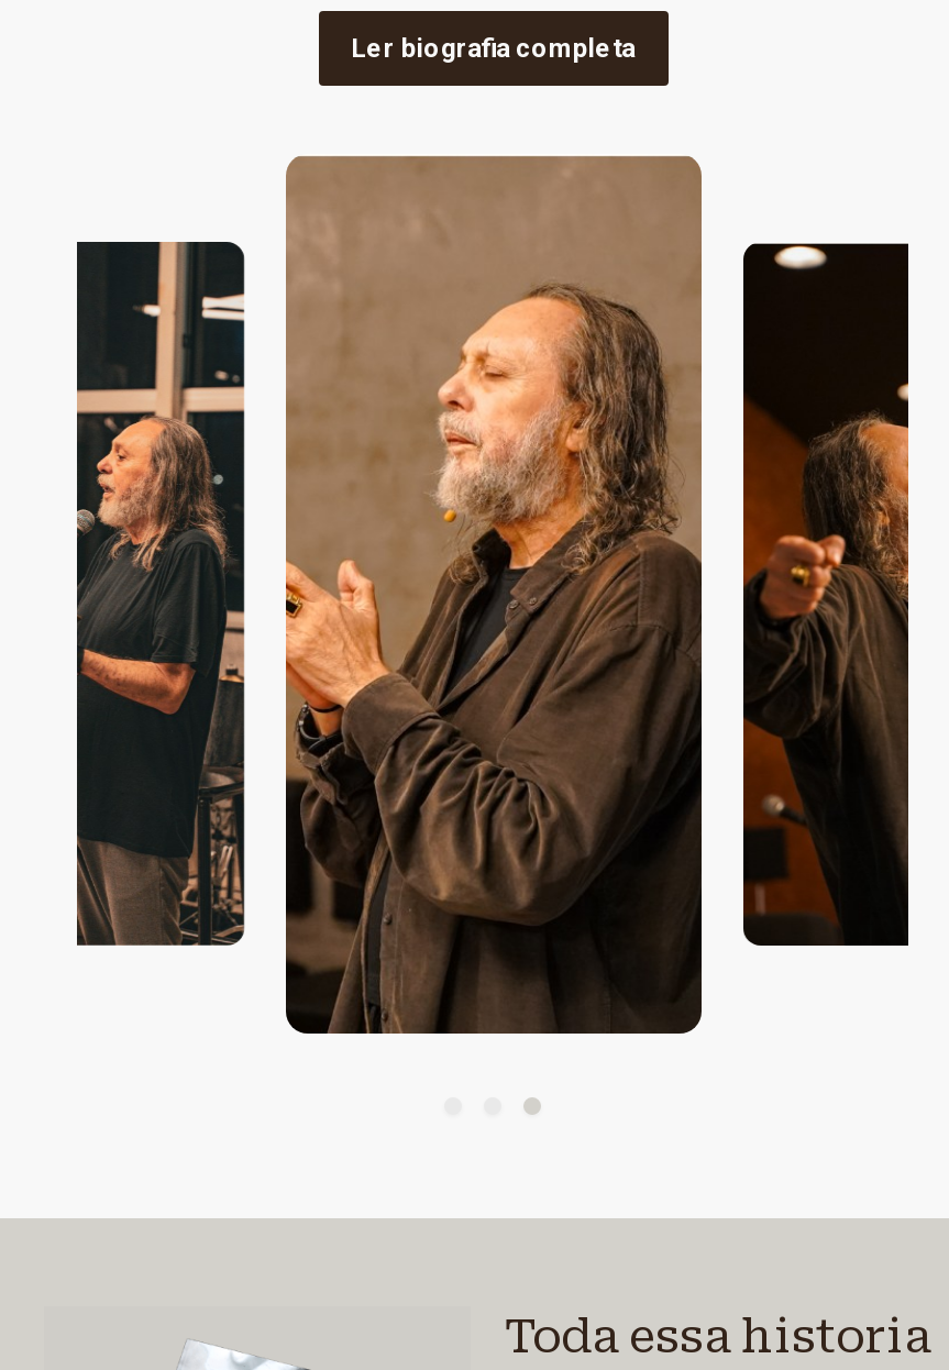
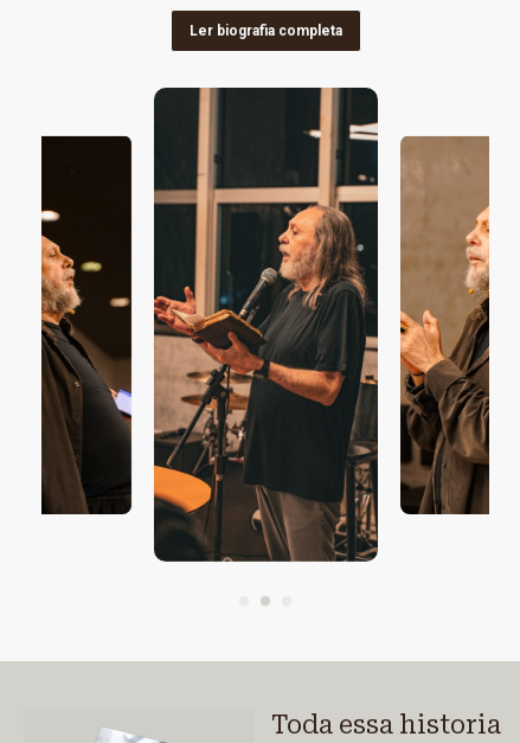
- [image]
+ [image]

- [image]
+ [image]

- [image]
+ [image]
